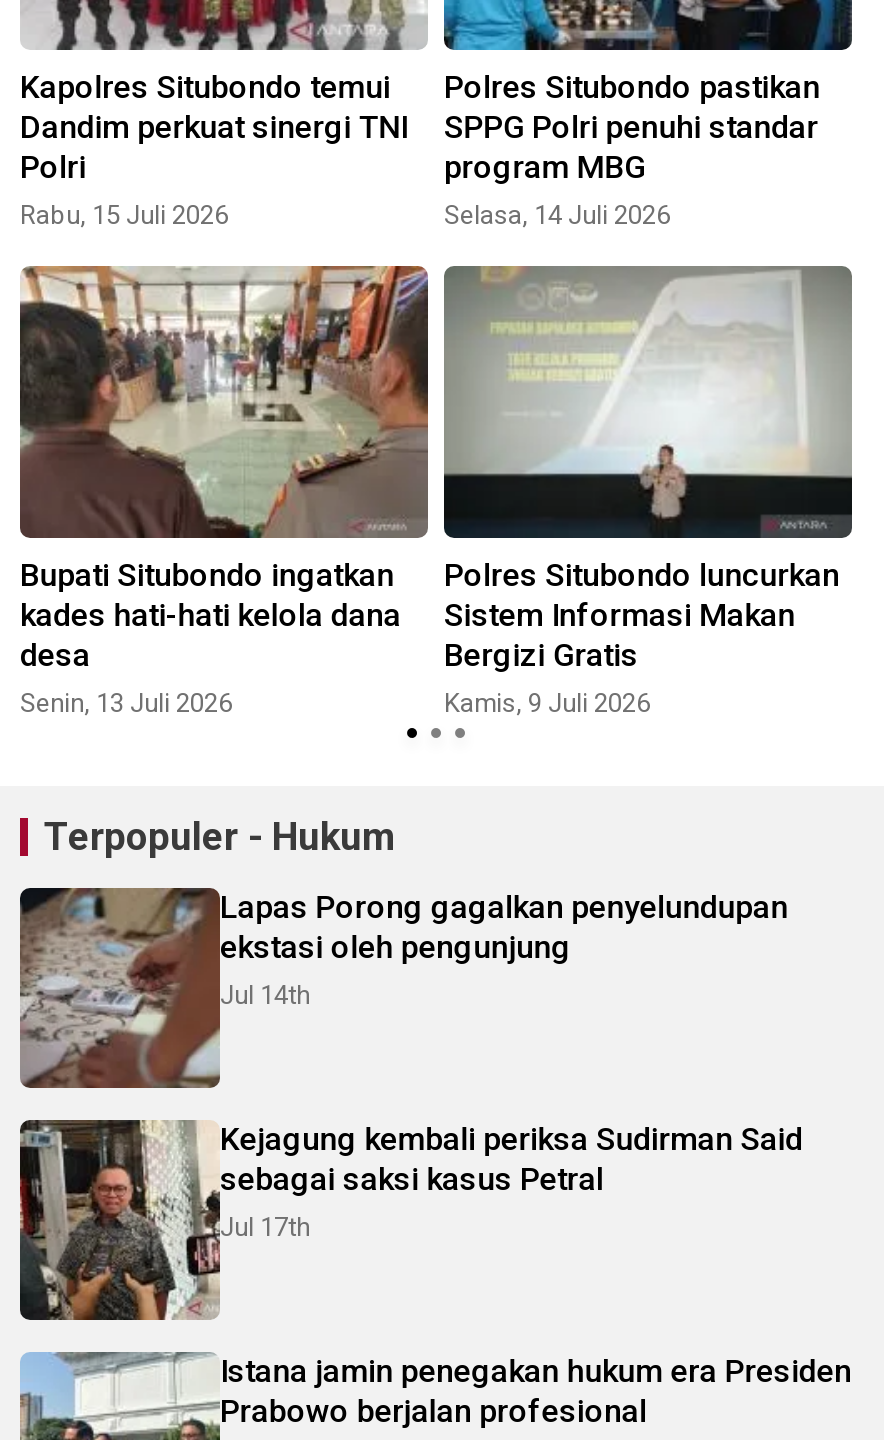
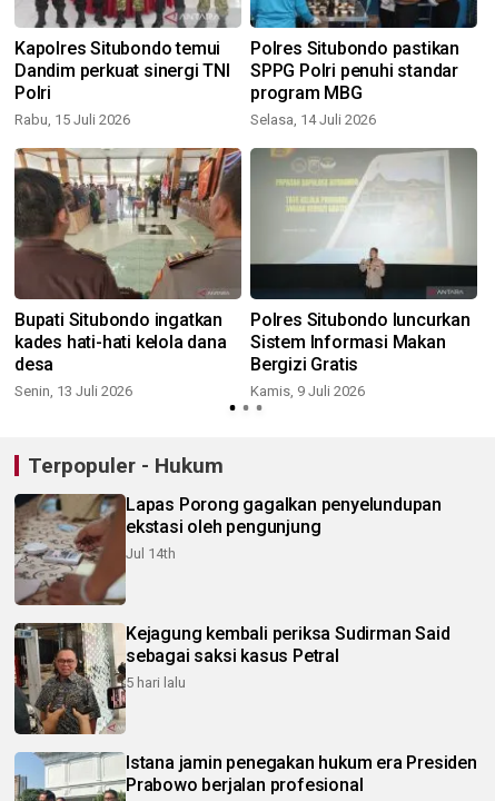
- Jul 17th
+ 5 hari lalu
